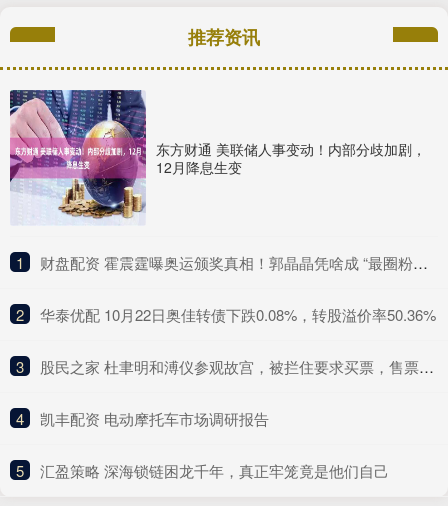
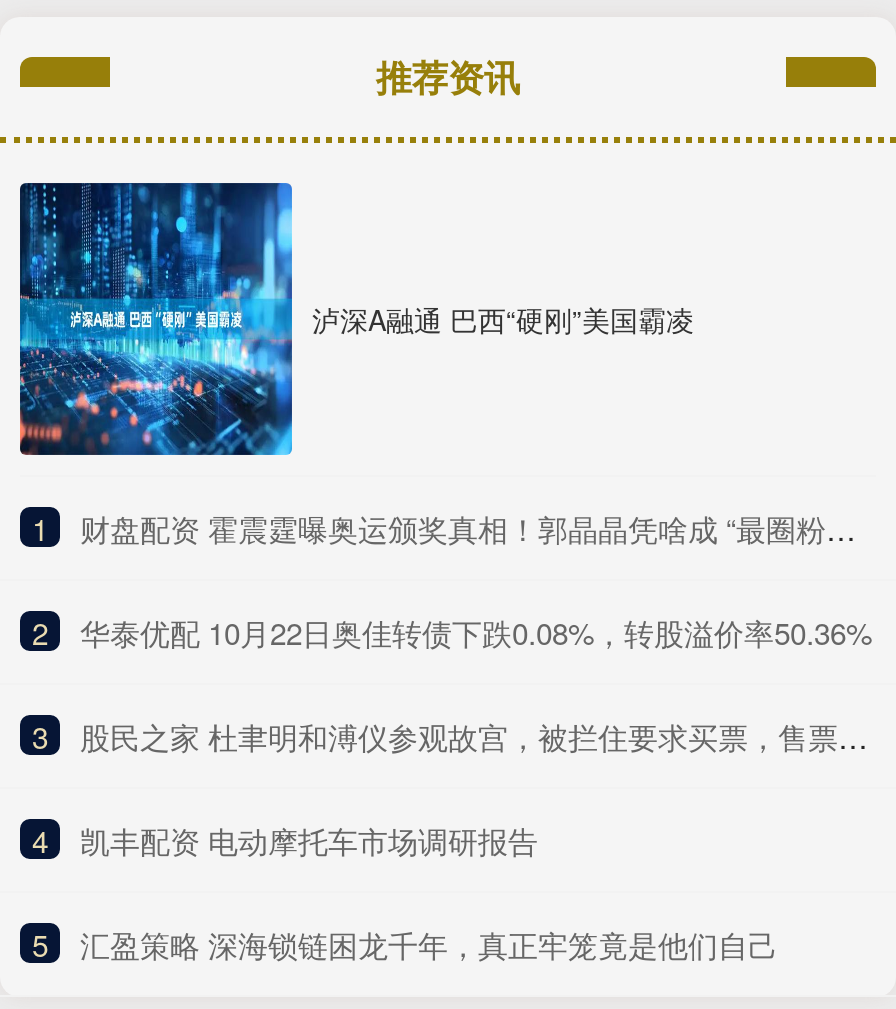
- [image]
- 东方财通 美联储人事变动！内部分歧加剧，
- 12月降息生变
+ [image]
+ 泸深A融通 巴西“硬刚”美国霸凌
